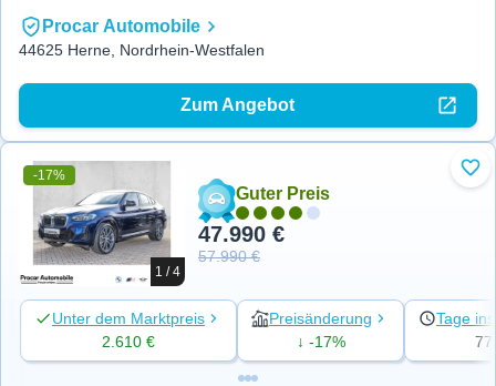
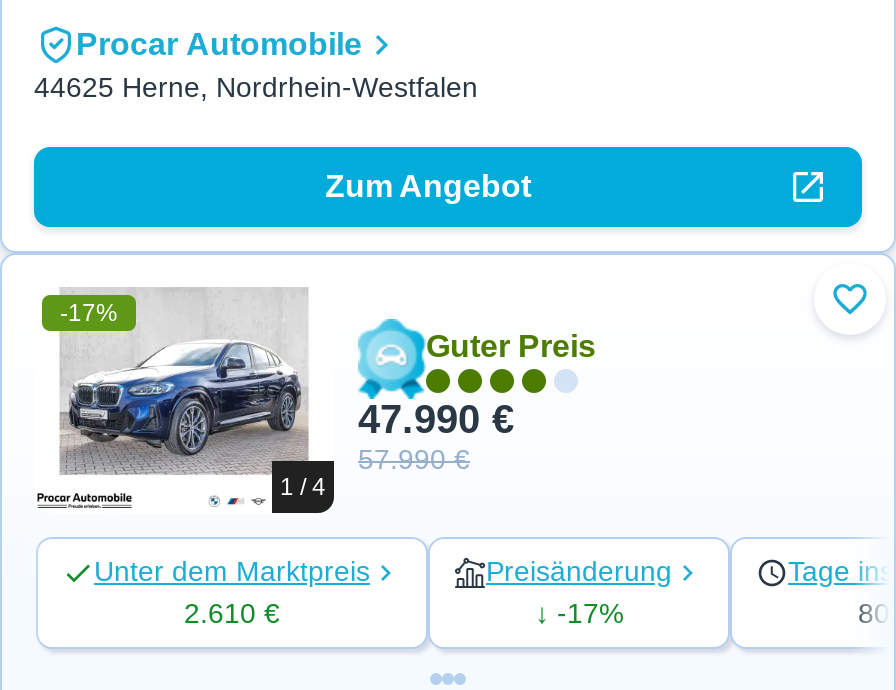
- 77
+ 80
